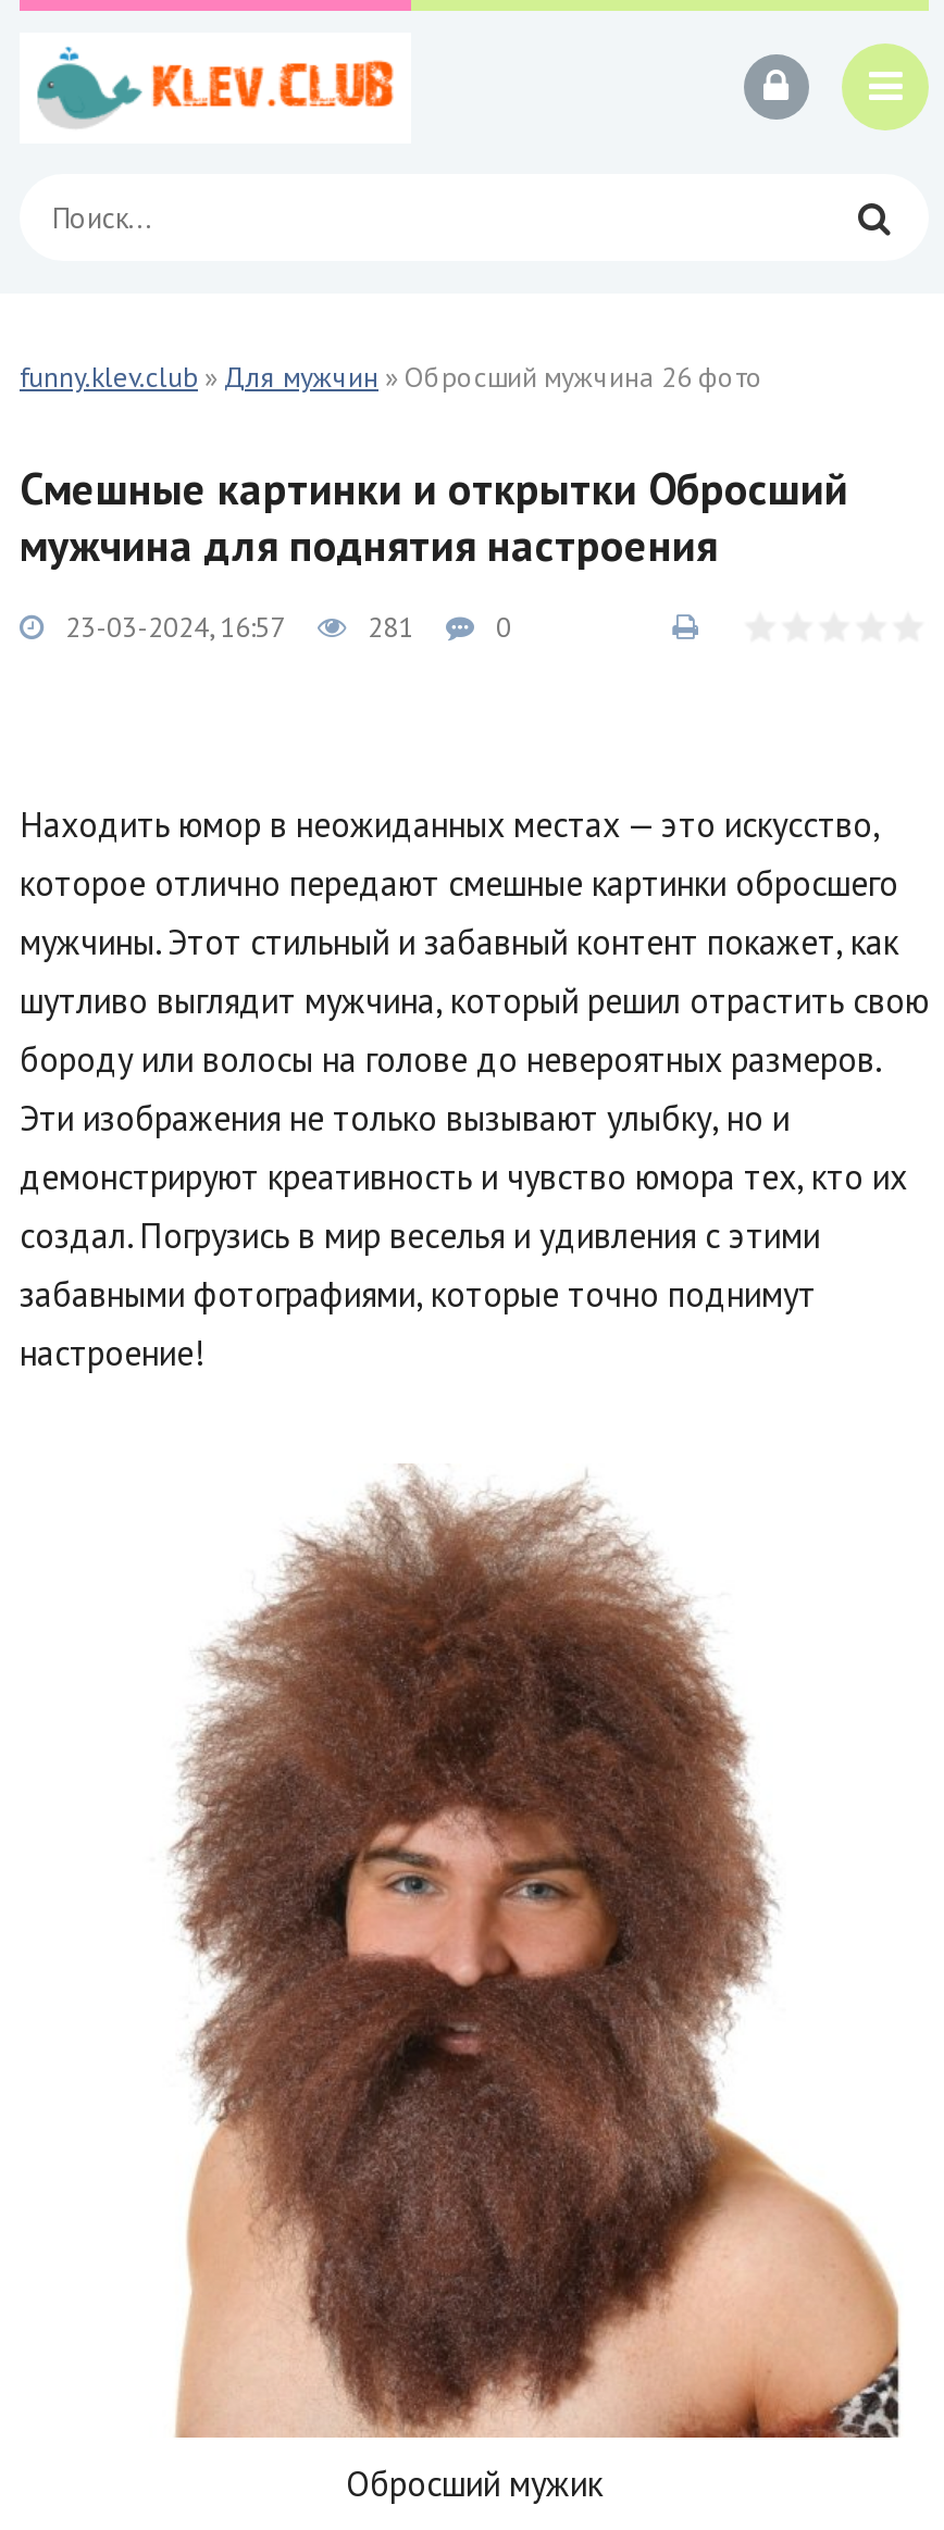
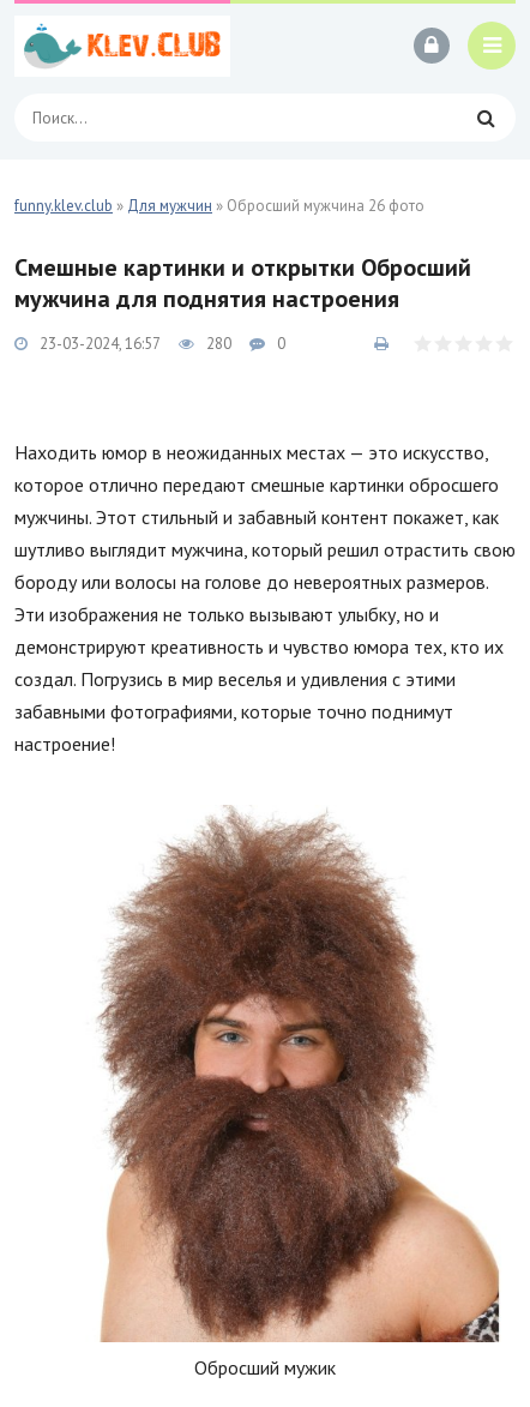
- 281
+ 280
